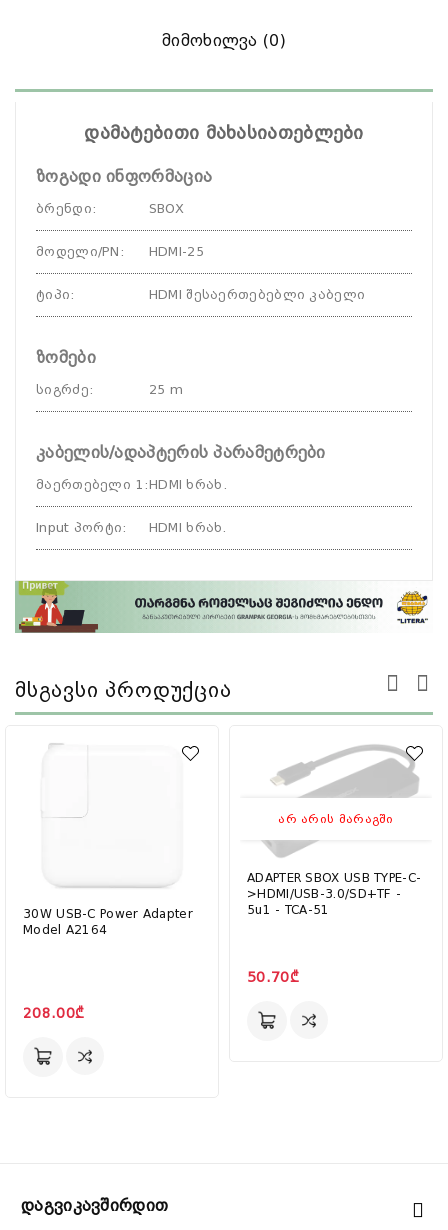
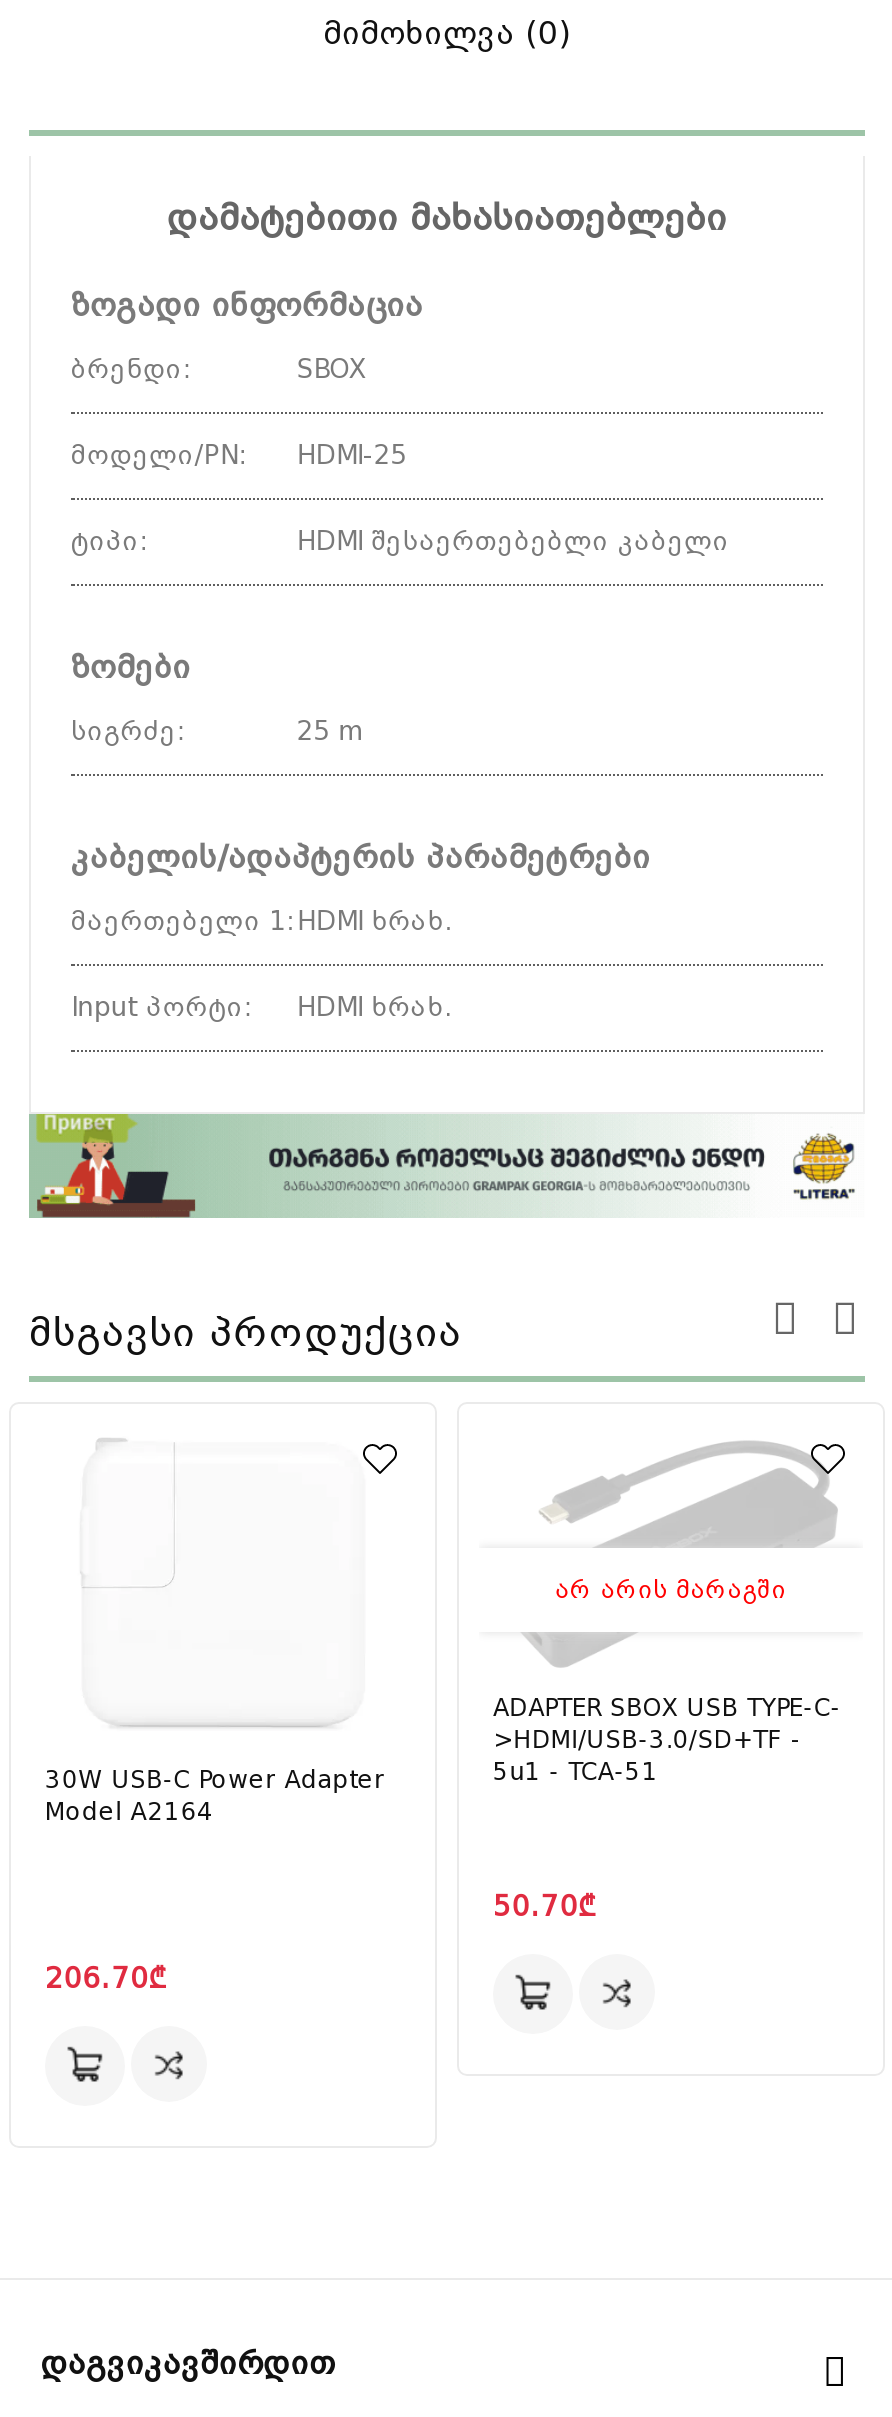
- 208.00₾
+ 206.70₾
